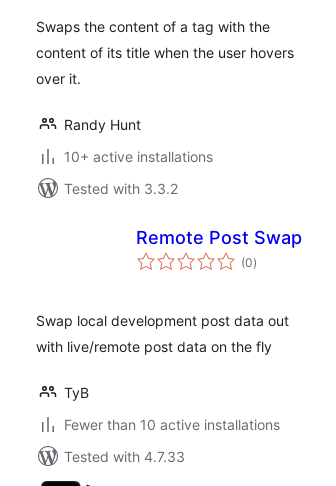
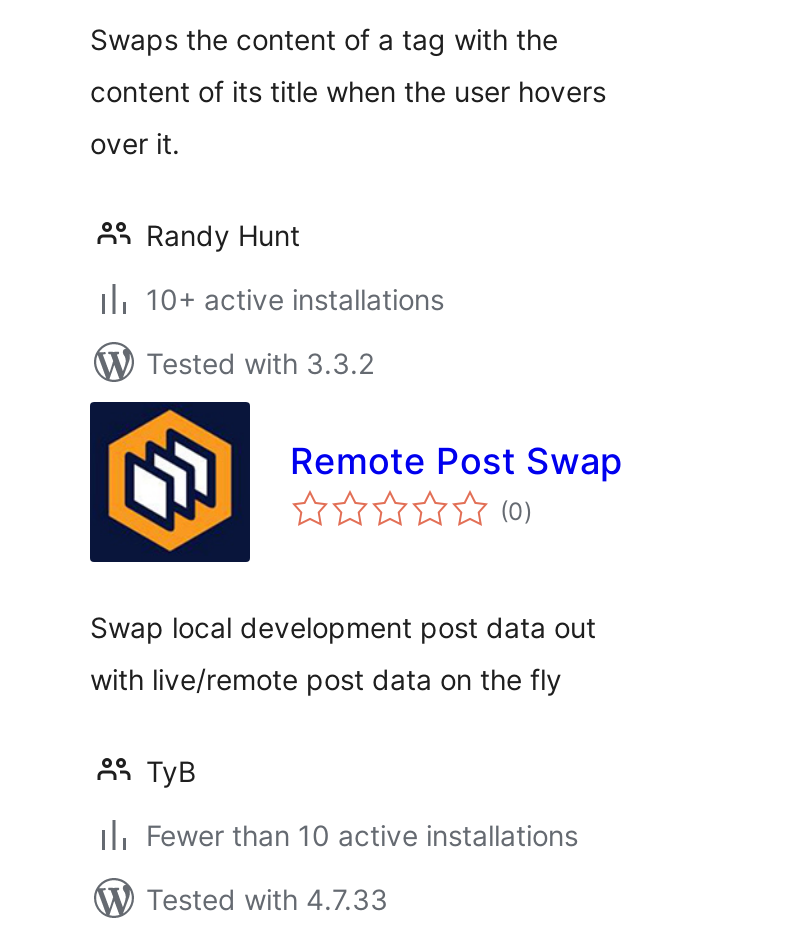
+ [image]
